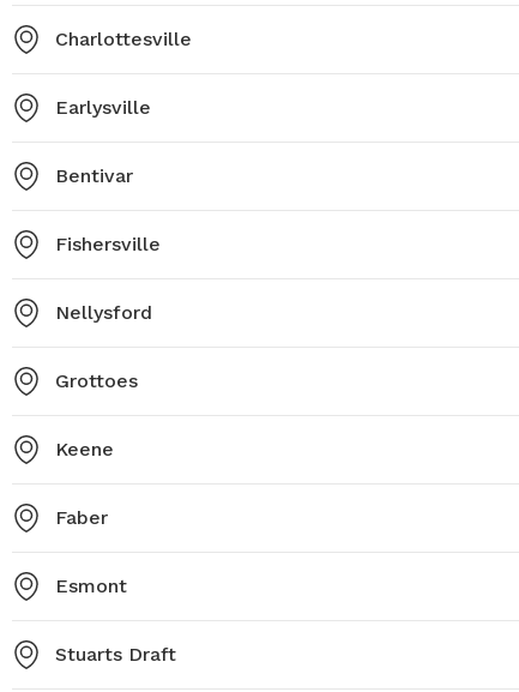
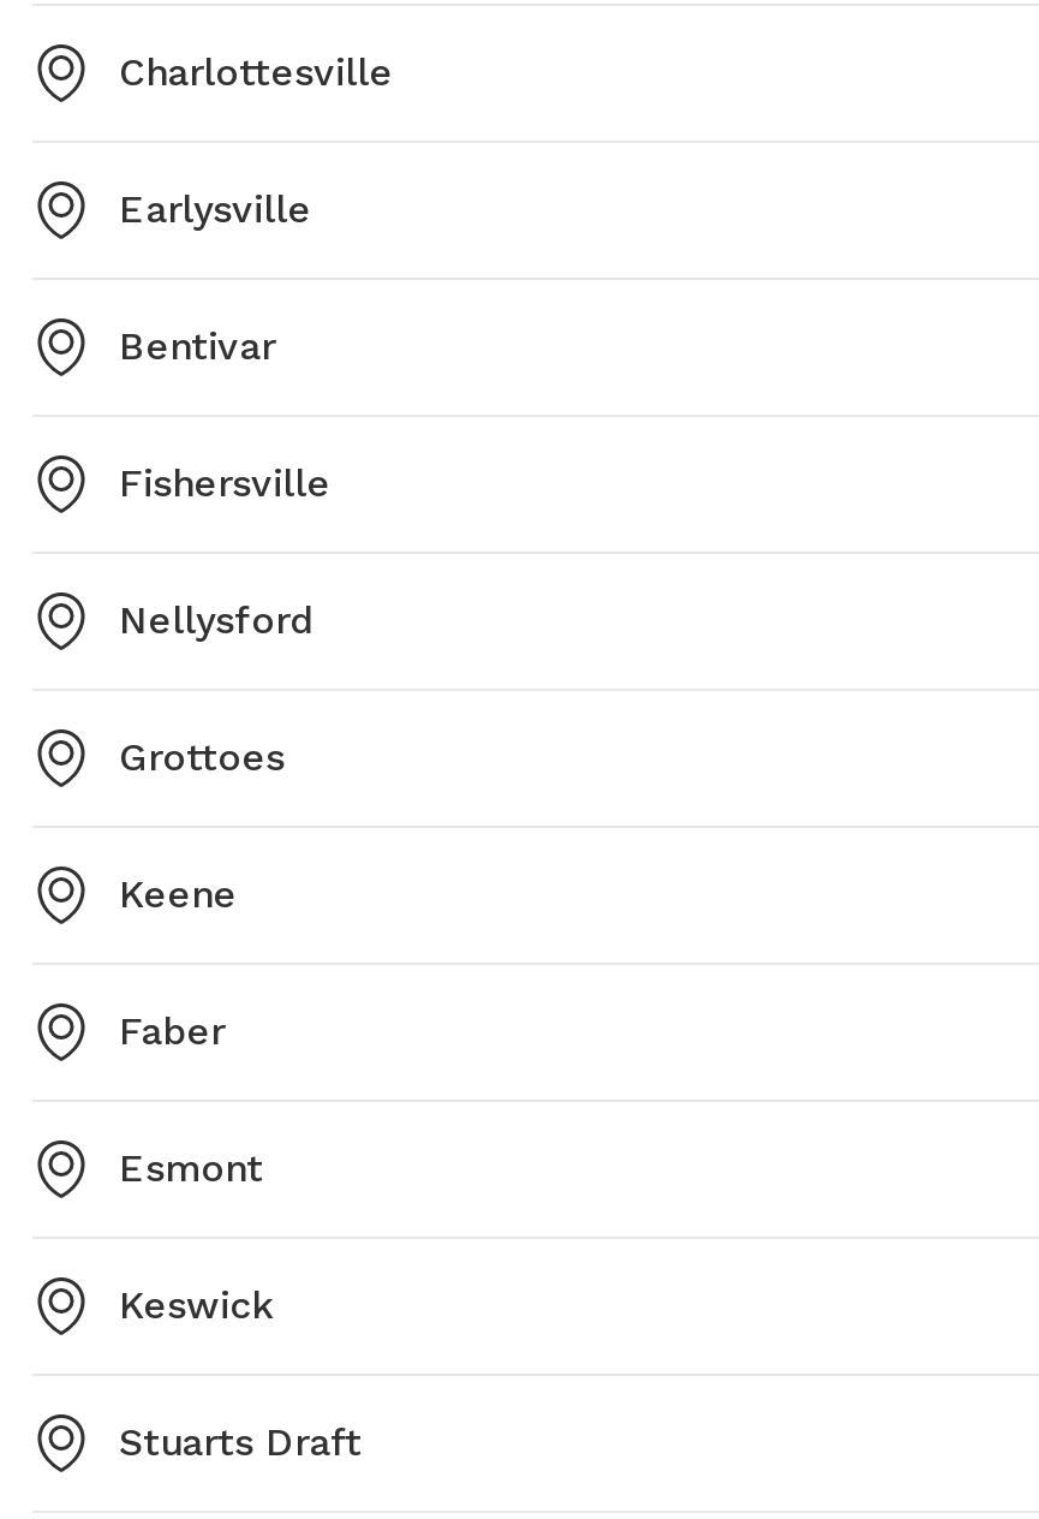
+ Keswick
